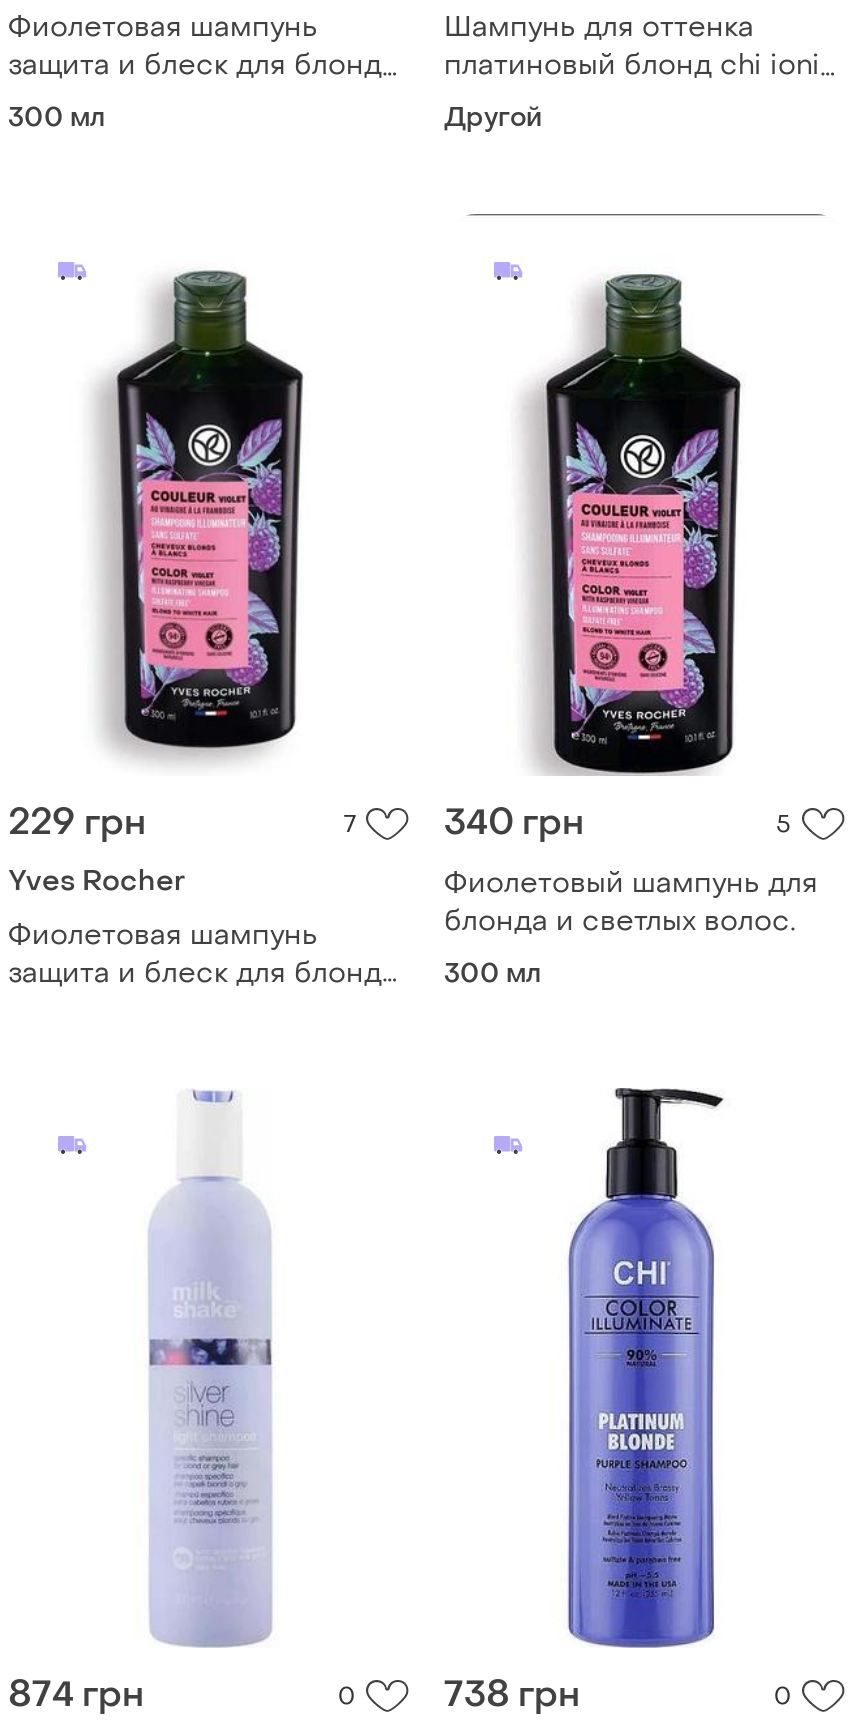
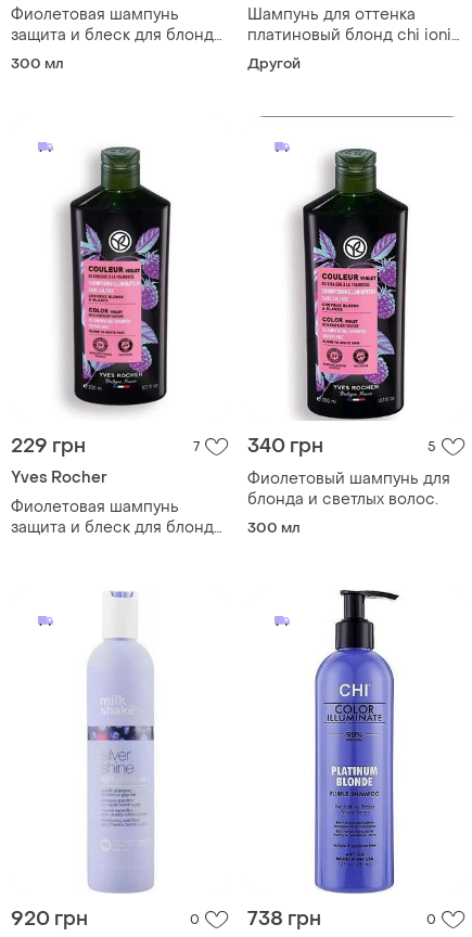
- 874 грн
+ 920 грн
